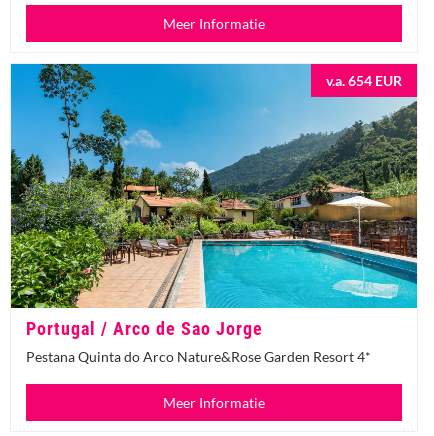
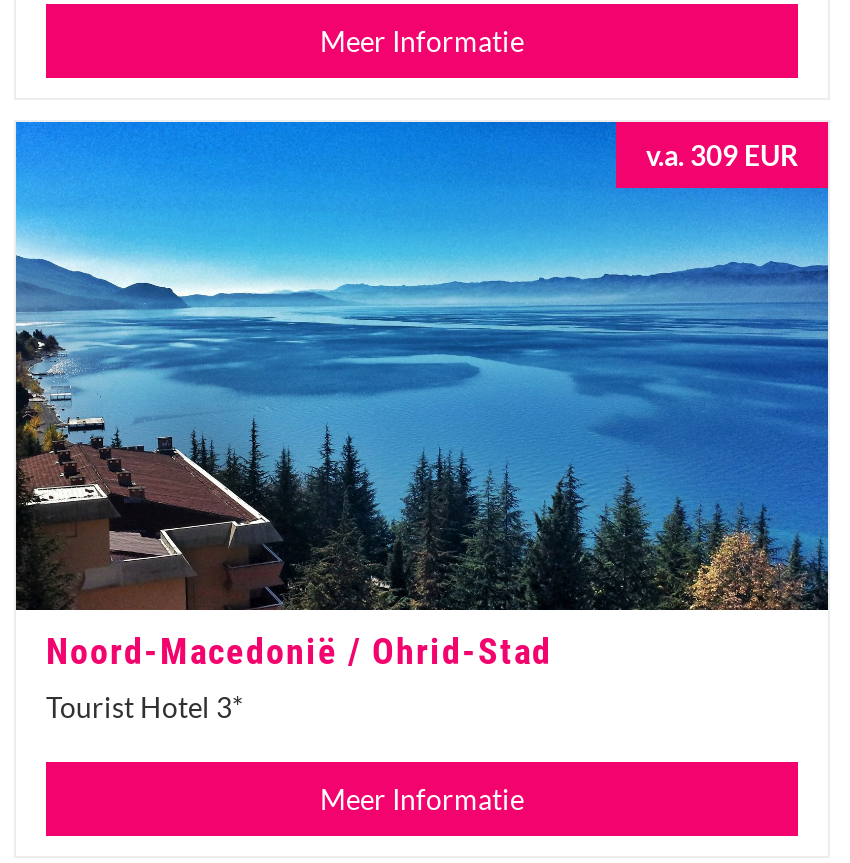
- [image]
- v.a. 654 EUR
+ [image]
+ v.a. 309 EUR

- Portugal / Arco de Sao Jorge
- Pestana Quinta do Arco Nature&Rose Garden Resort 4*
+ Noord-Macedonië / Ohrid-Stad
+ Tourist Hotel 3*
